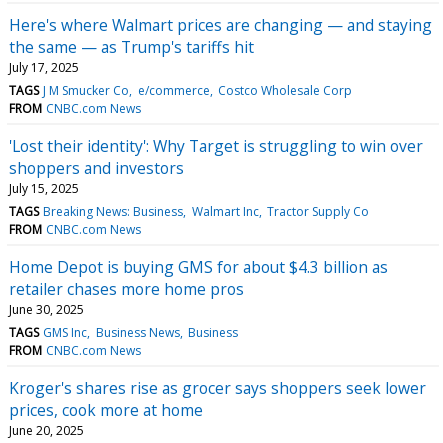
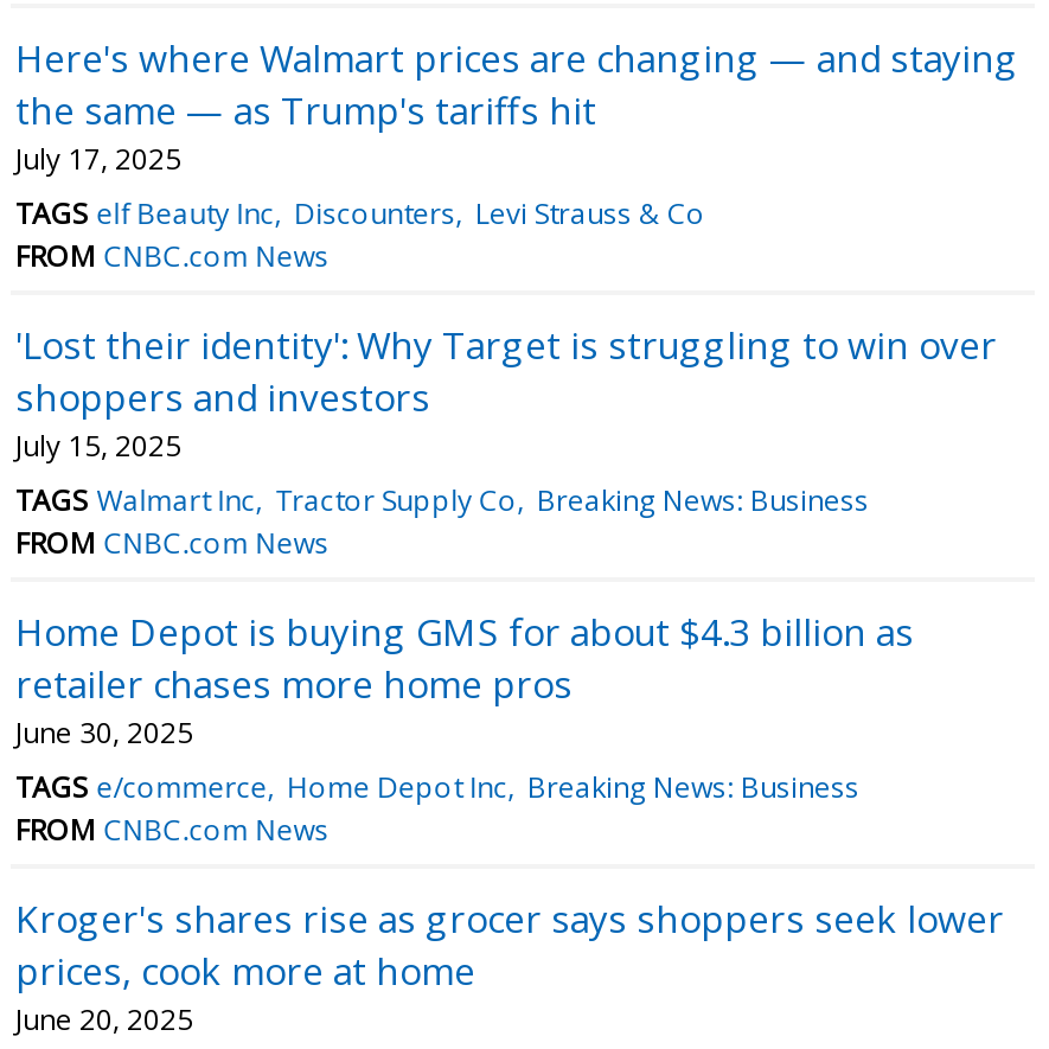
- TAGS J M Smucker Co e/commerce Costco Wholesale Corp
+ TAGS elf Beauty Inc Discounters Levi Strauss & Co

- TAGS Breaking News: Business Walmart Inc Tractor Supply Co
+ TAGS Walmart Inc Tractor Supply Co Breaking News: Business

- TAGS GMS Inc Business News Business
+ TAGS e/commerce Home Depot Inc Breaking News: Business
